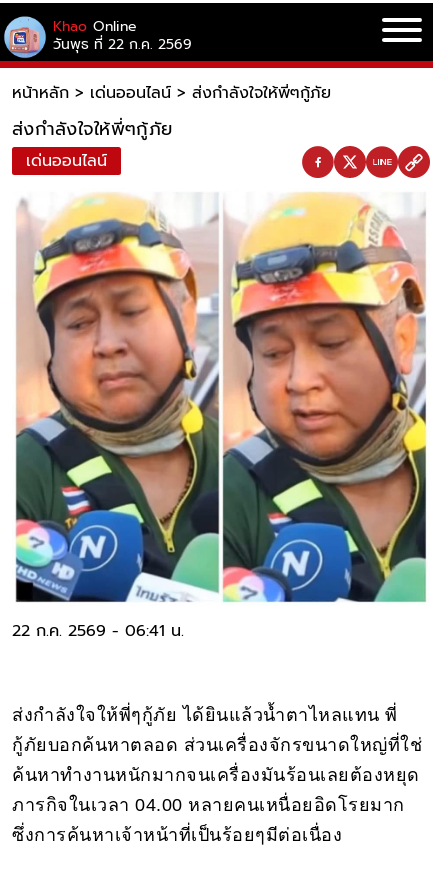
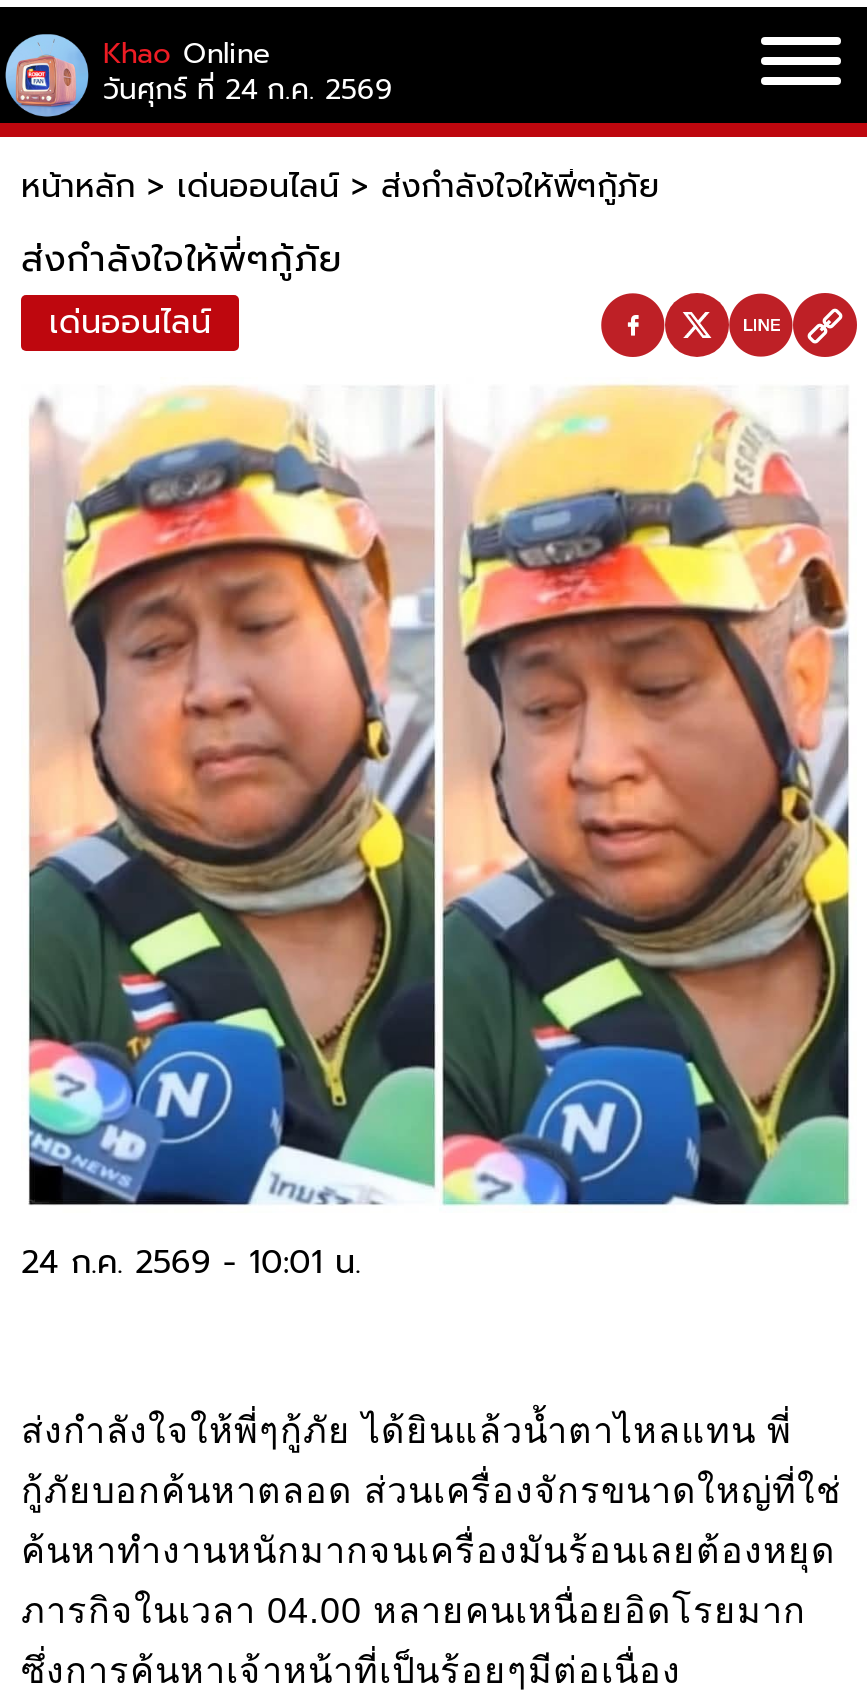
- วันพุธ ที่ 22 ก.ค. 2569
+ วันศุกร์ ที่ 24 ก.ค. 2569

- 22 ก.ค. 2569 - 06:41 น.
+ 24 ก.ค. 2569 - 10:01 น.
